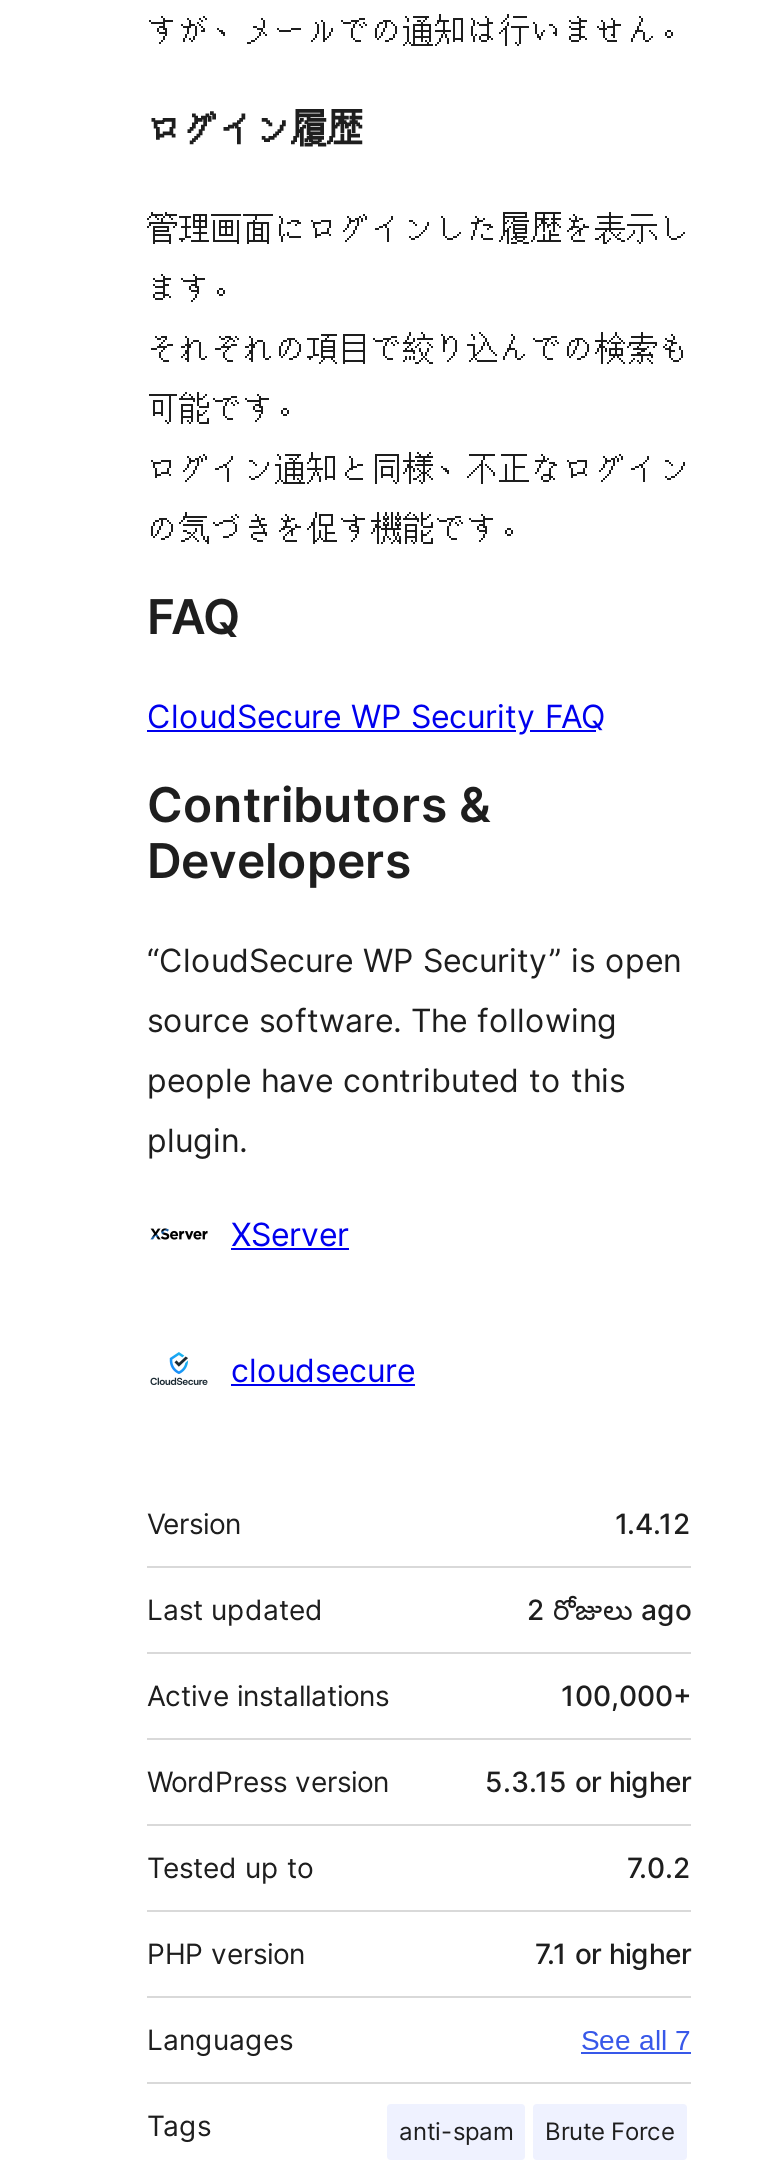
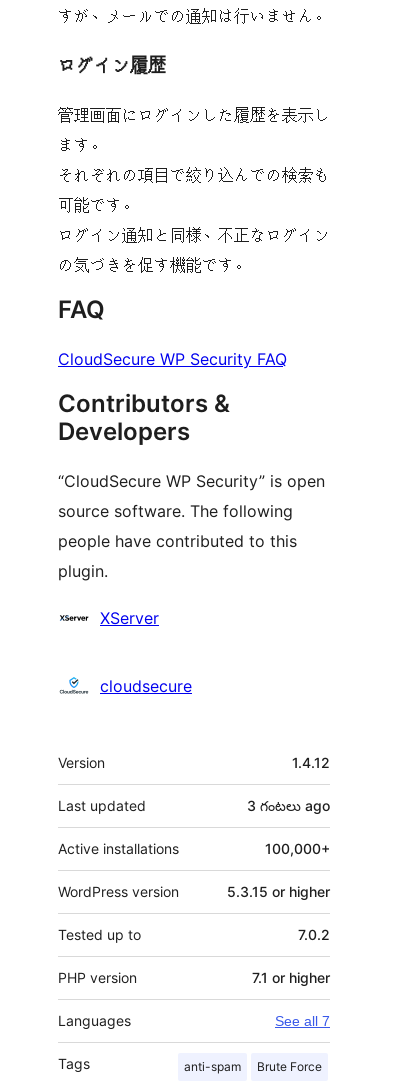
- 2 రోజులు ago
+ 3 గంటలు ago
